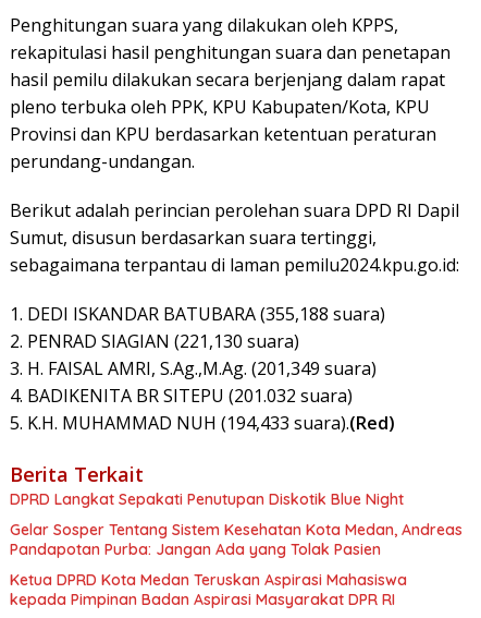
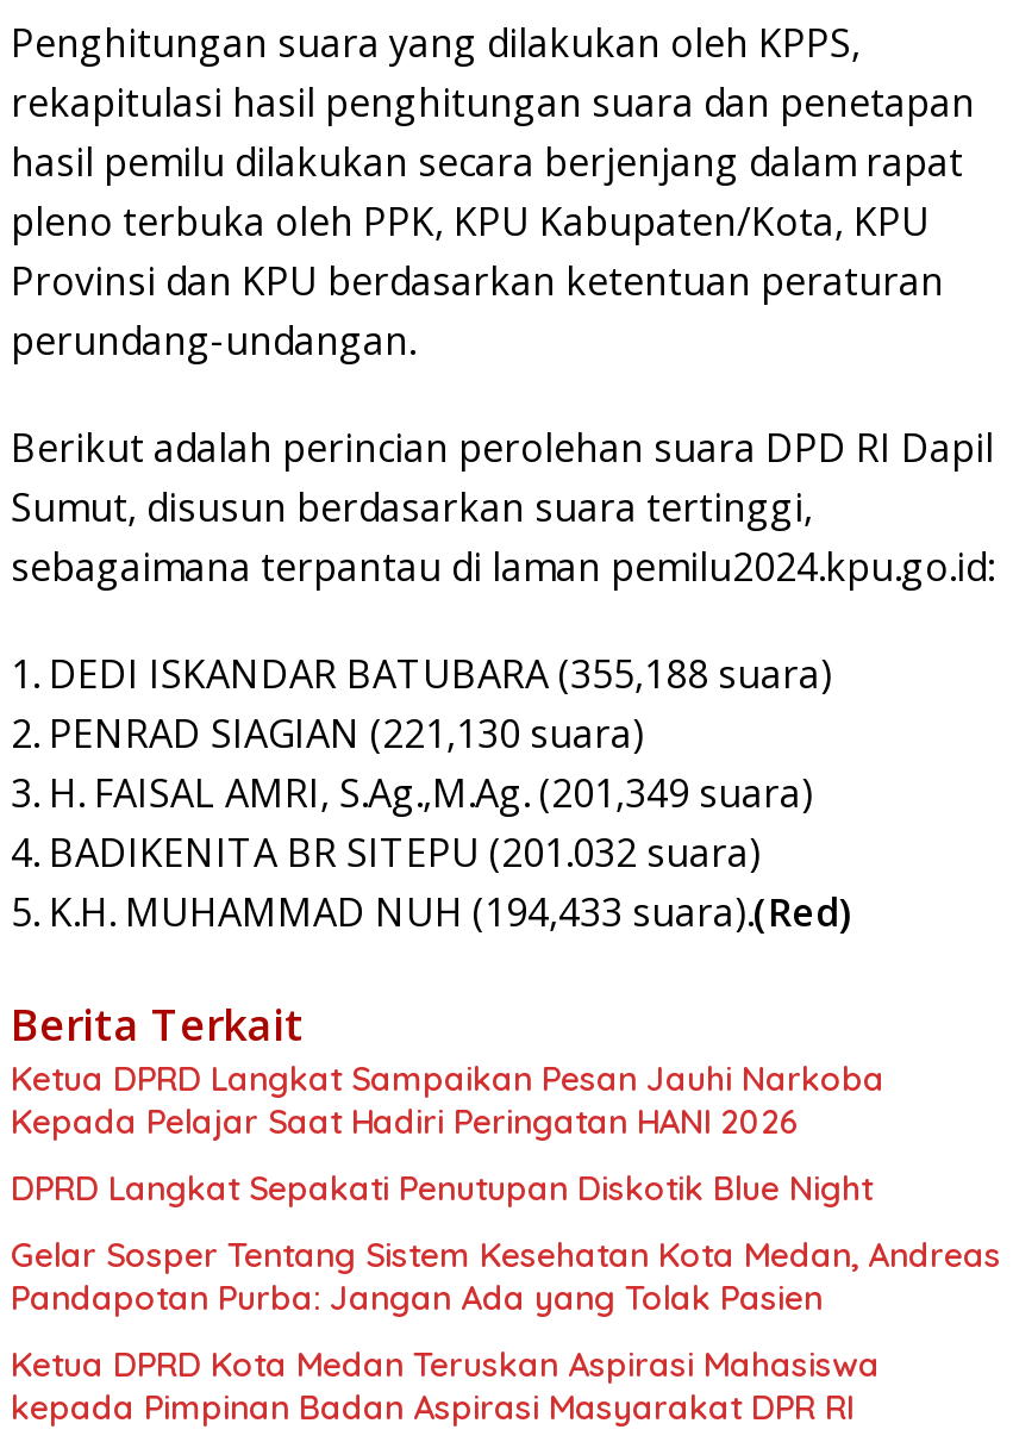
+ Ketua DPRD Langkat Sampaikan Pesan Jauhi Narkoba
+ Kepada Pelajar Saat Hadiri Peringatan HANI 2026
